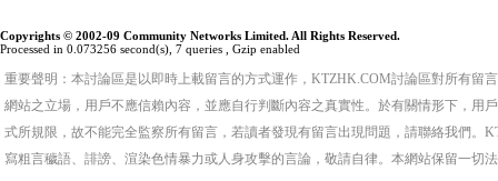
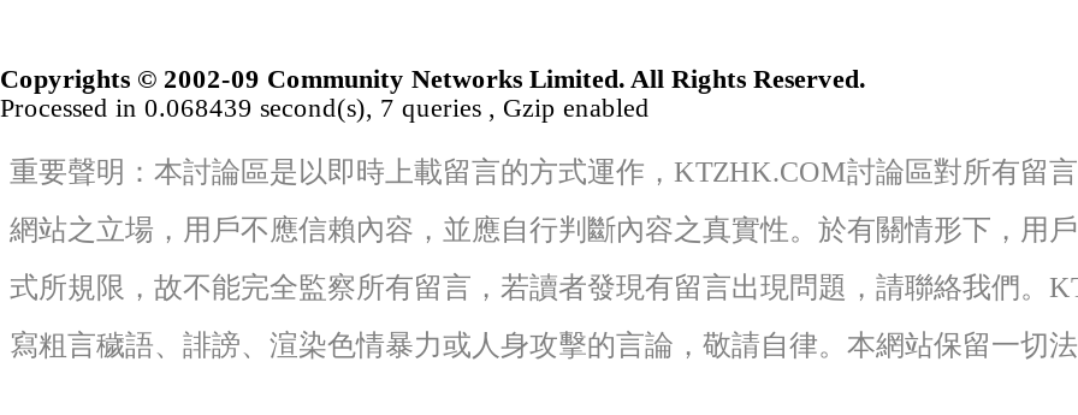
- Processed in 0.073256 second(s), 7 queries , Gzip enabled
+ Processed in 0.068439 second(s), 7 queries , Gzip enabled
